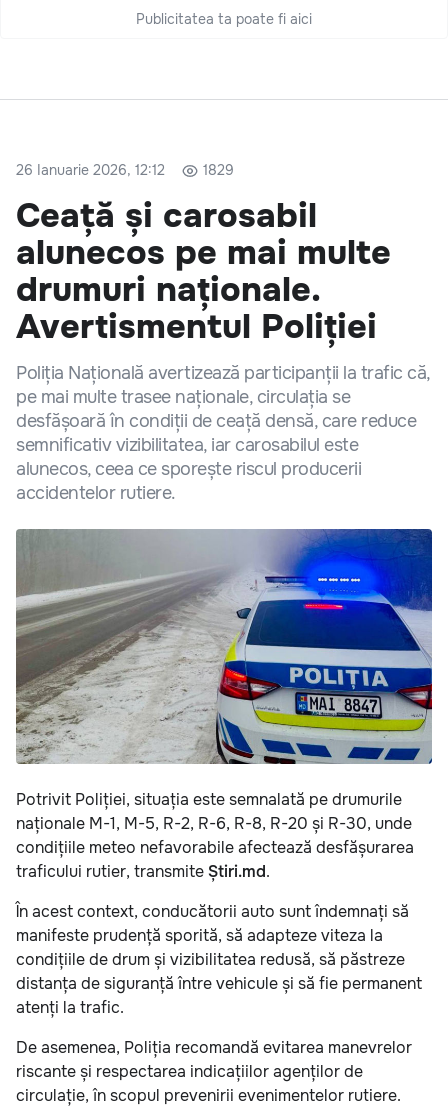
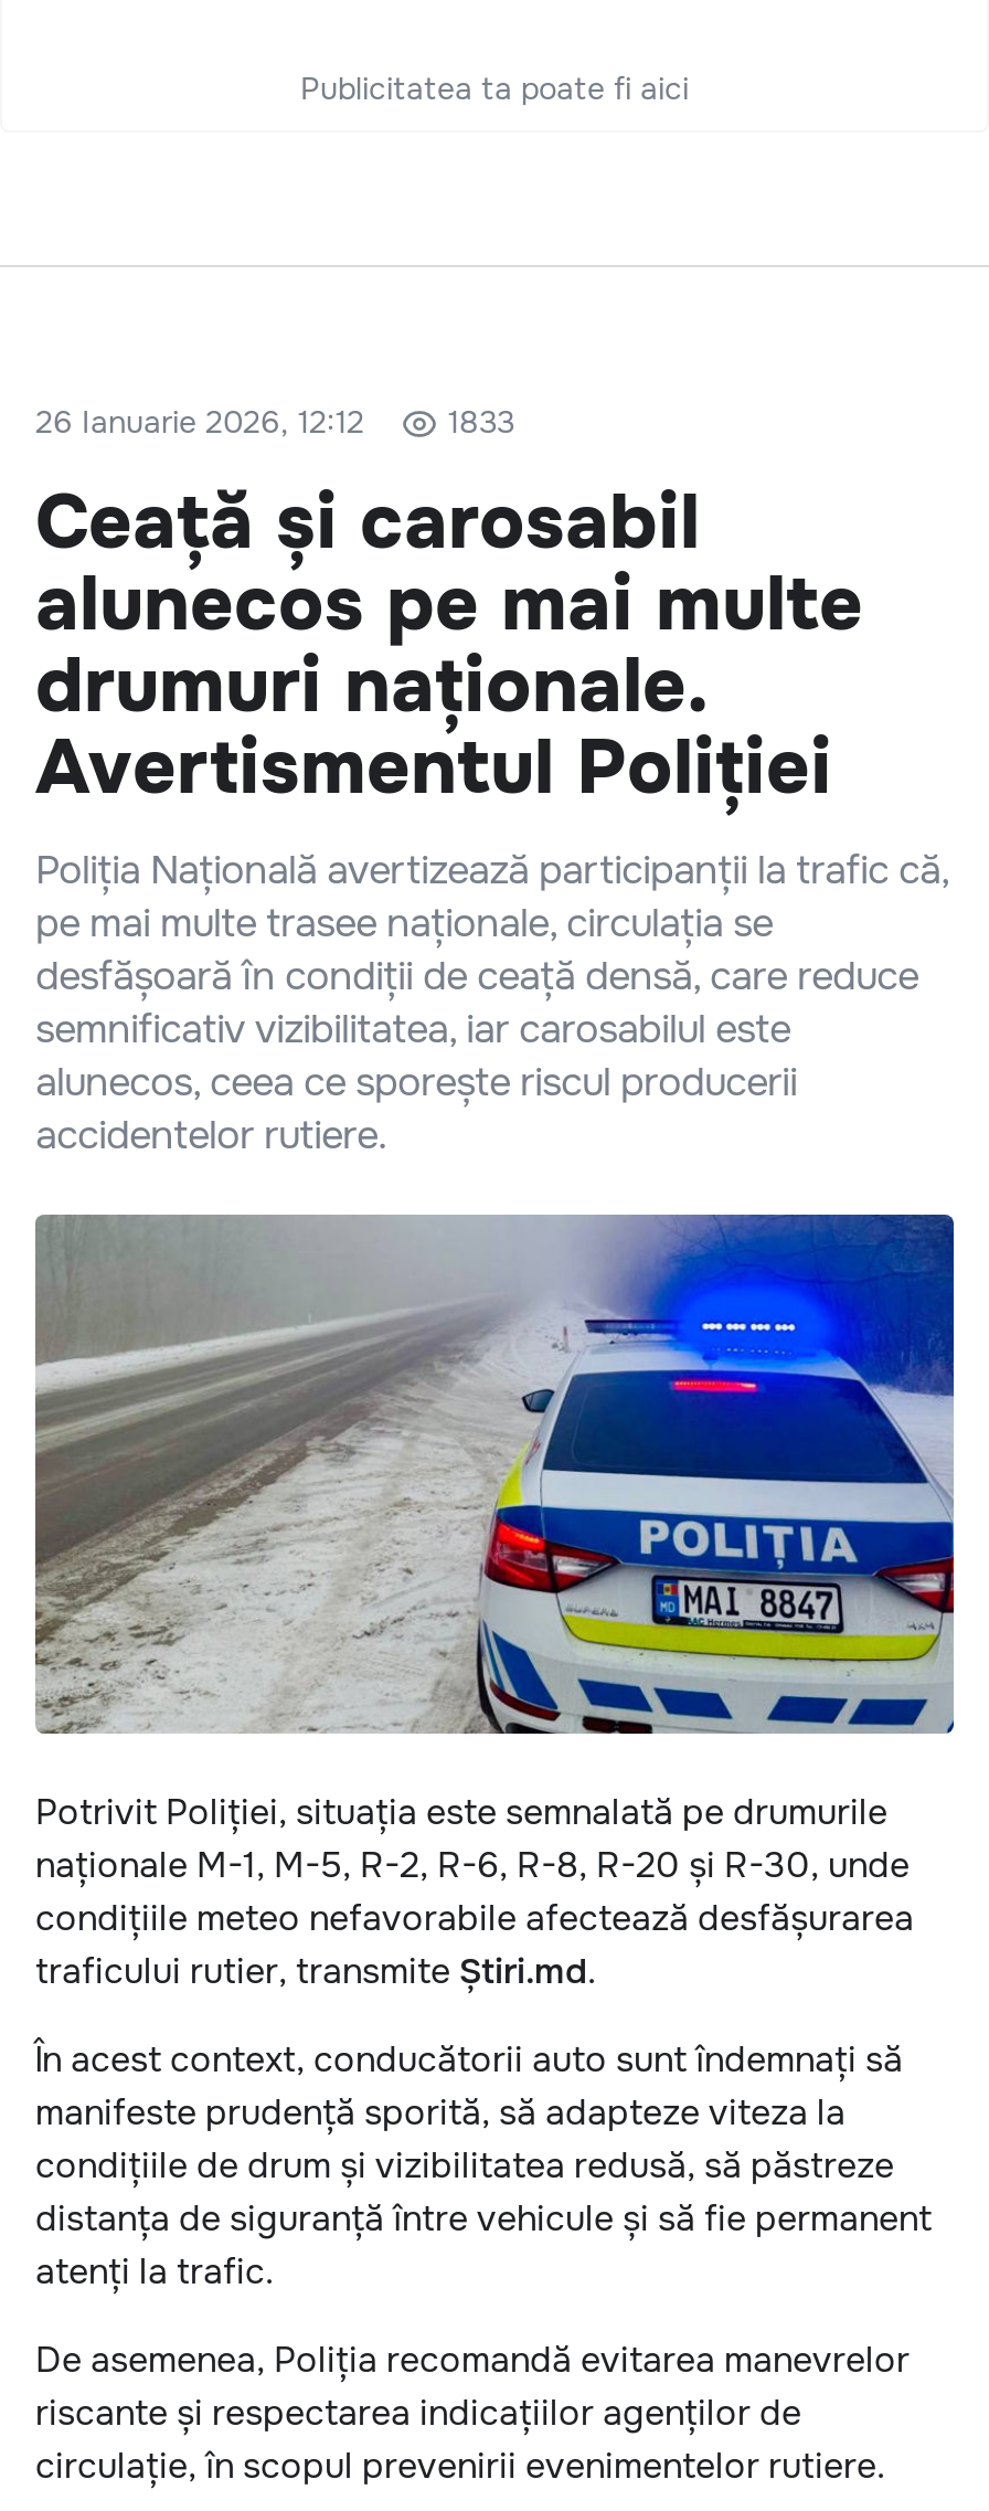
- 1829
+ 1833
